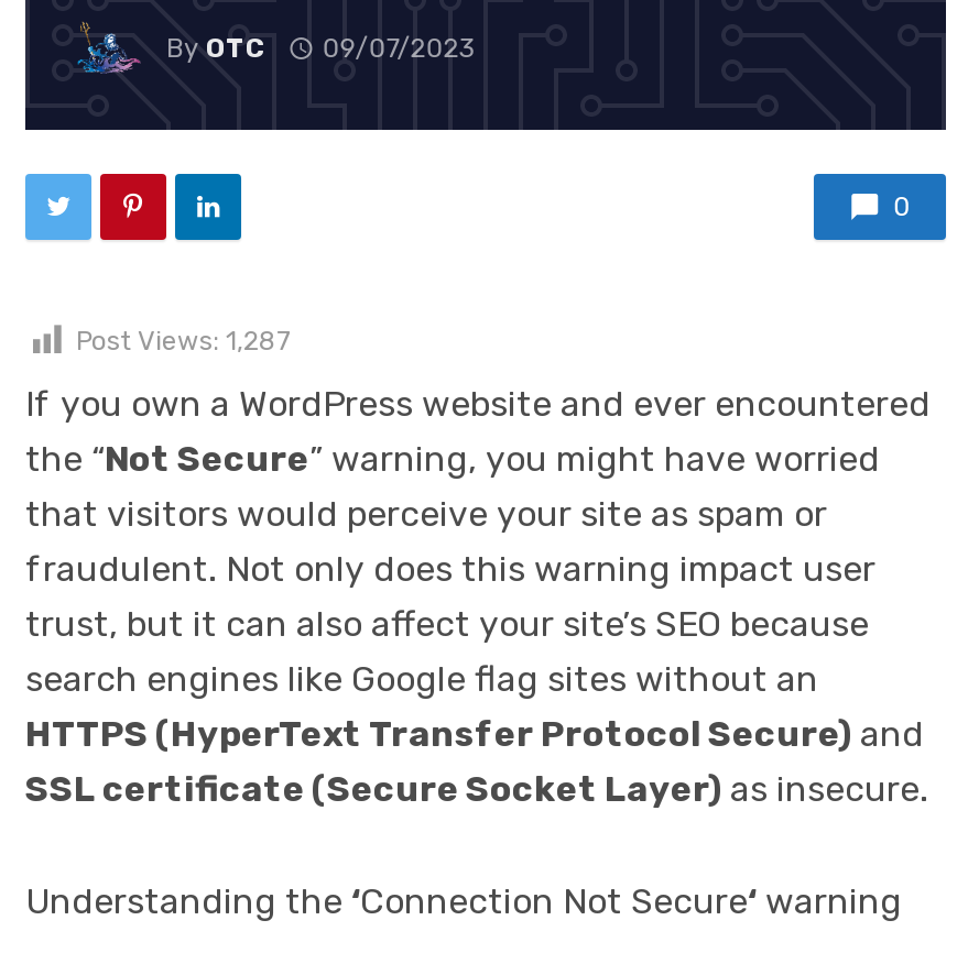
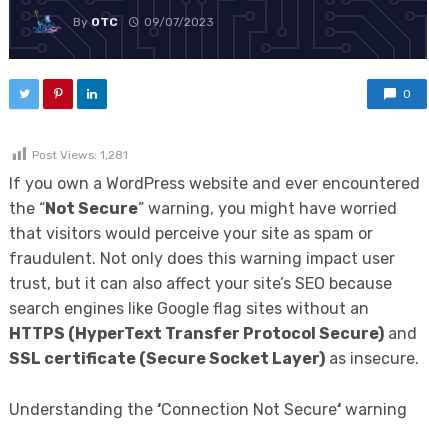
- Post Views: 1,287
+ Post Views: 1,281
